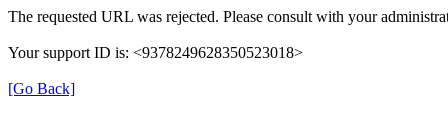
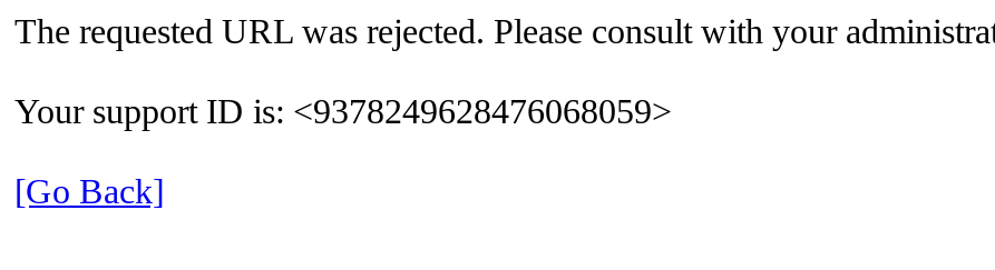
- Your support ID is: <9378249628350523018>
+ Your support ID is: <9378249628476068059>
